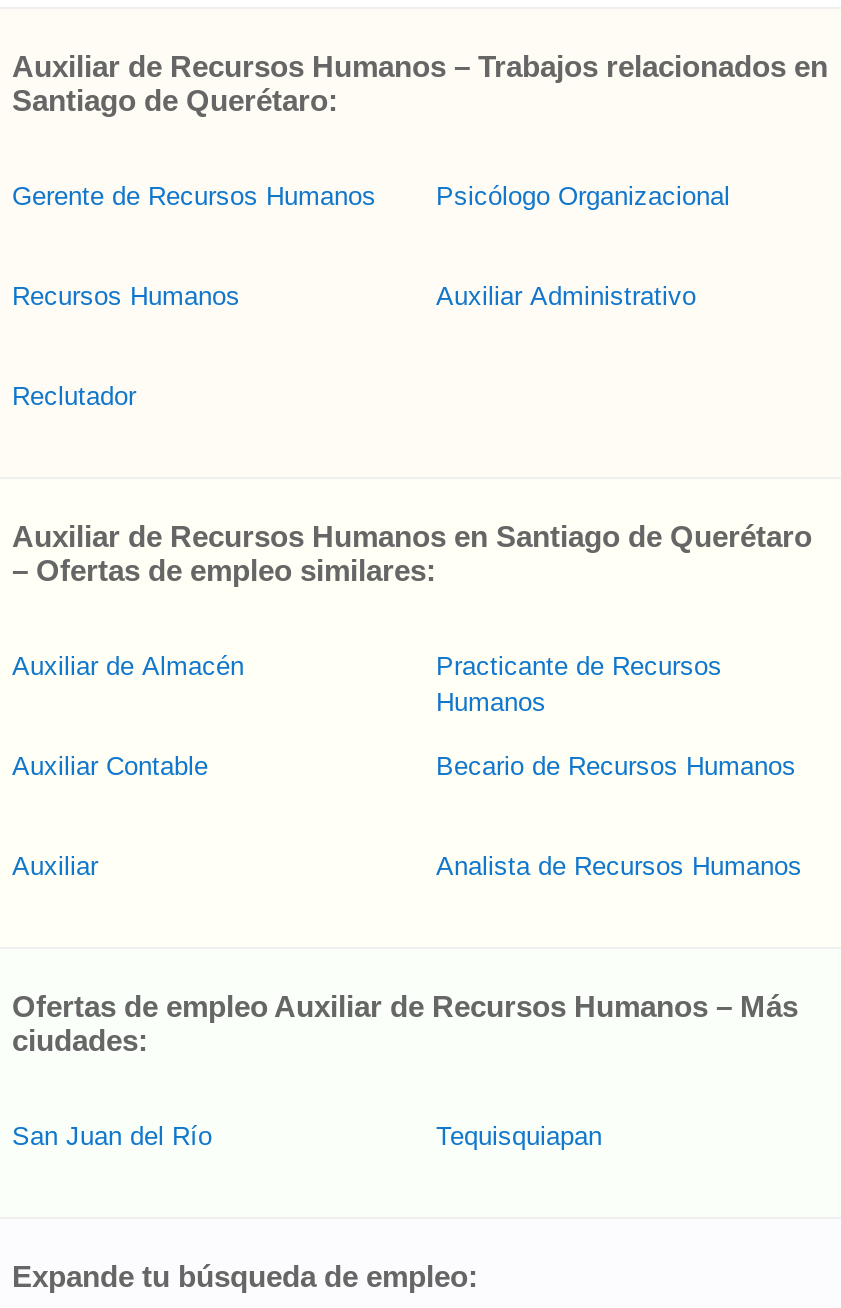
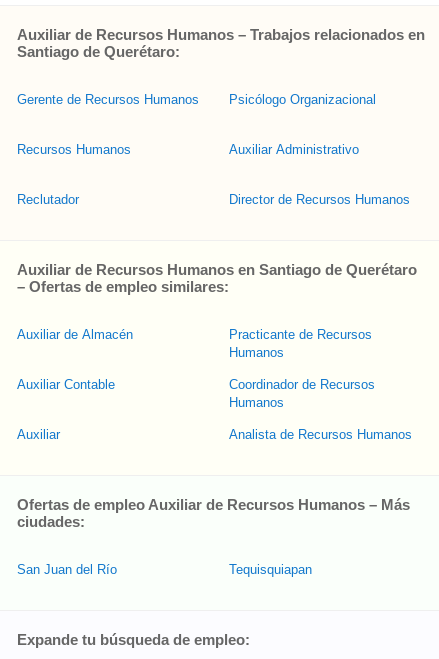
+ Director de Recursos Humanos

- Becario de Recursos Humanos
+ Coordinador de Recursos
+ Humanos
